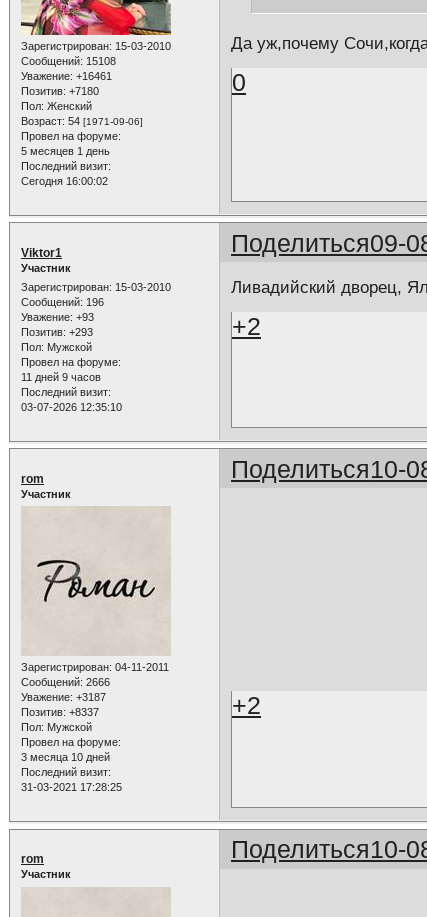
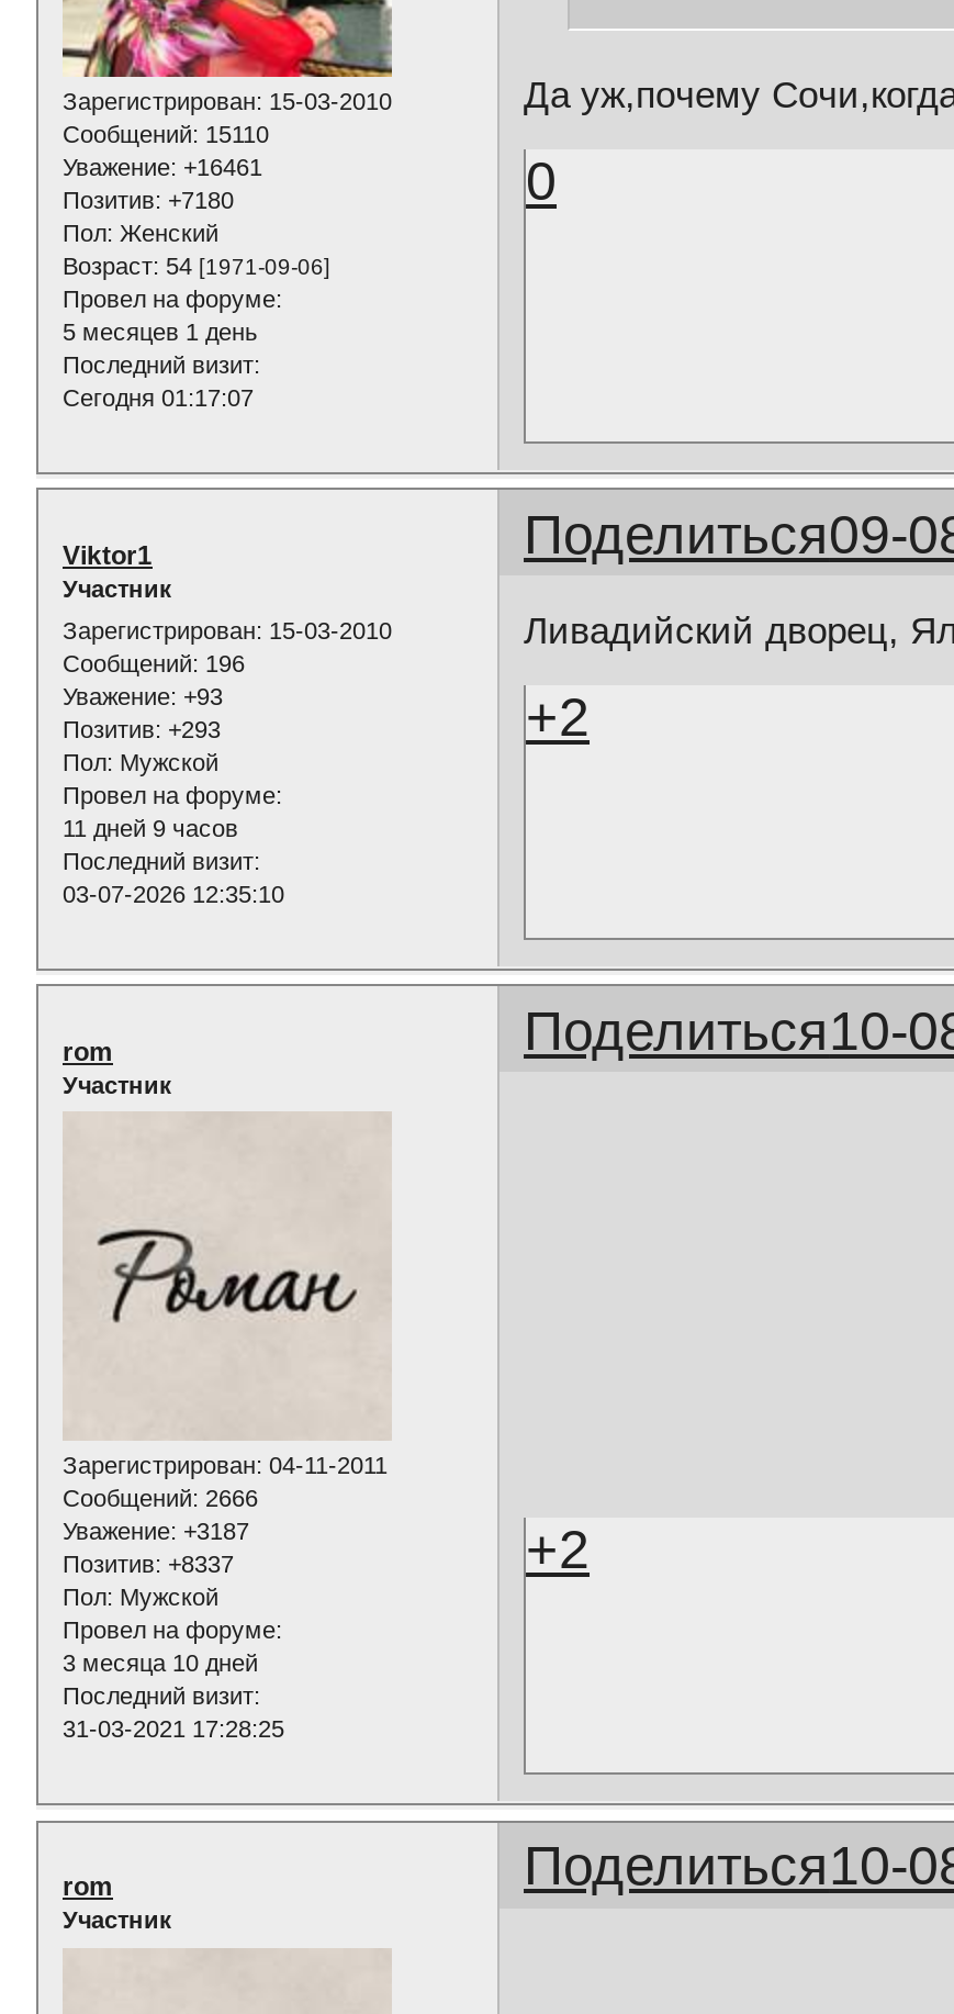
- Сообщений: 15108
+ Сообщений: 15110

- Сегодня 16:00:02
+ Сегодня 01:17:07
